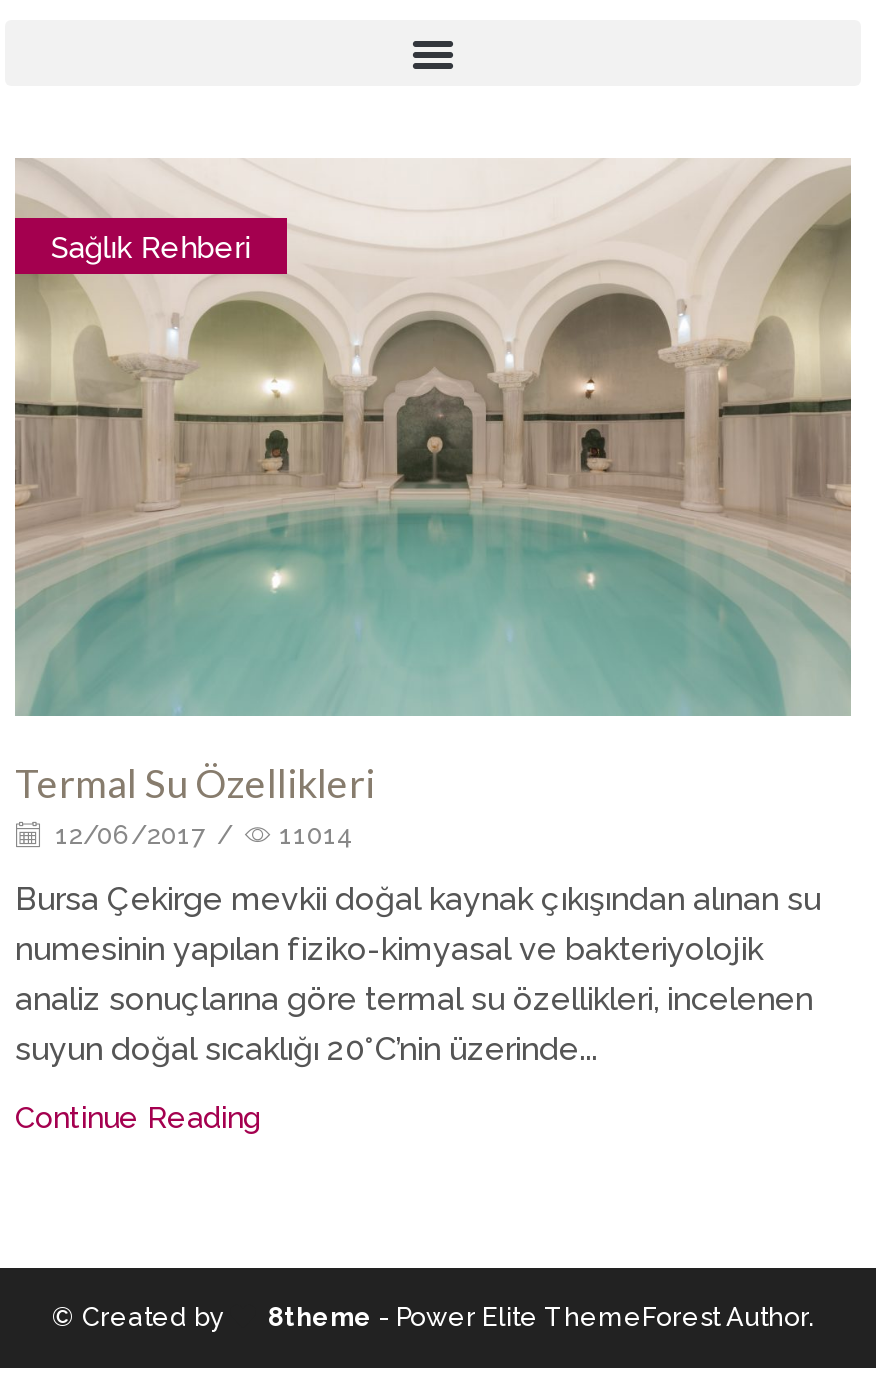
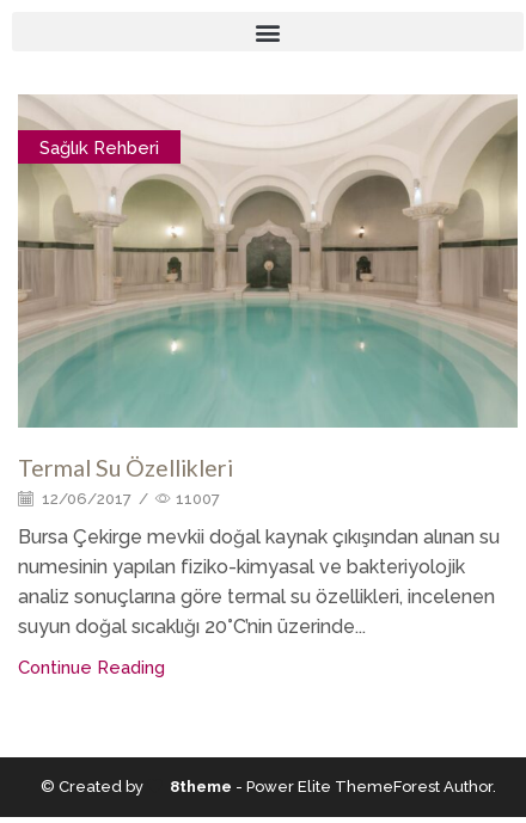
- 12/06/2017 / 11014
+ 12/06/2017 / 11007
